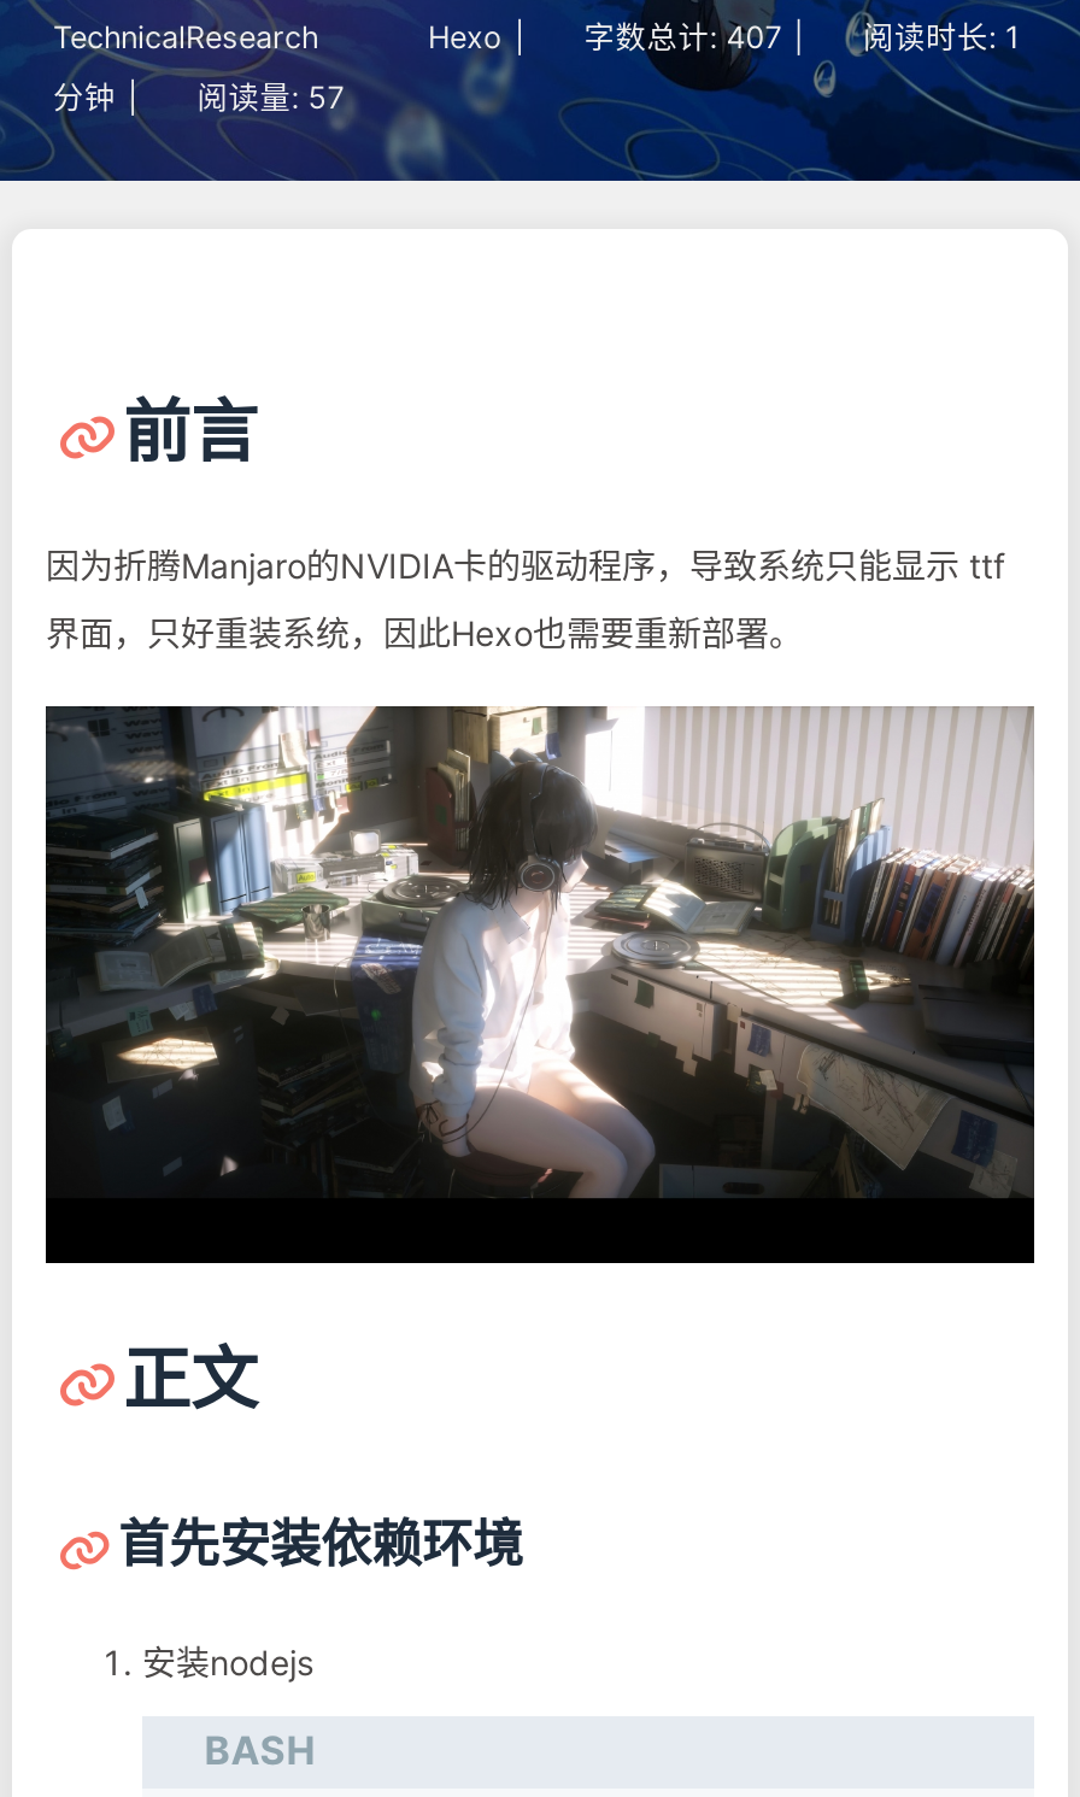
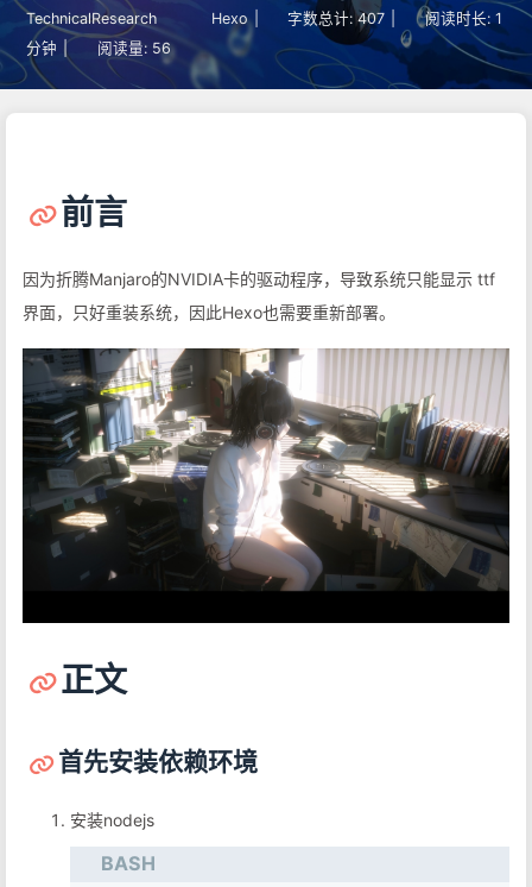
- 阅读量: 57
+ 阅读量: 56
